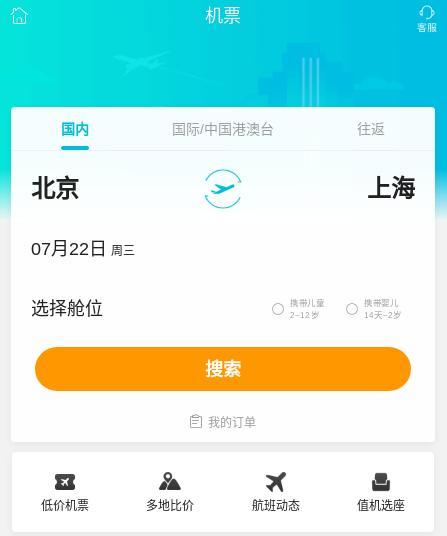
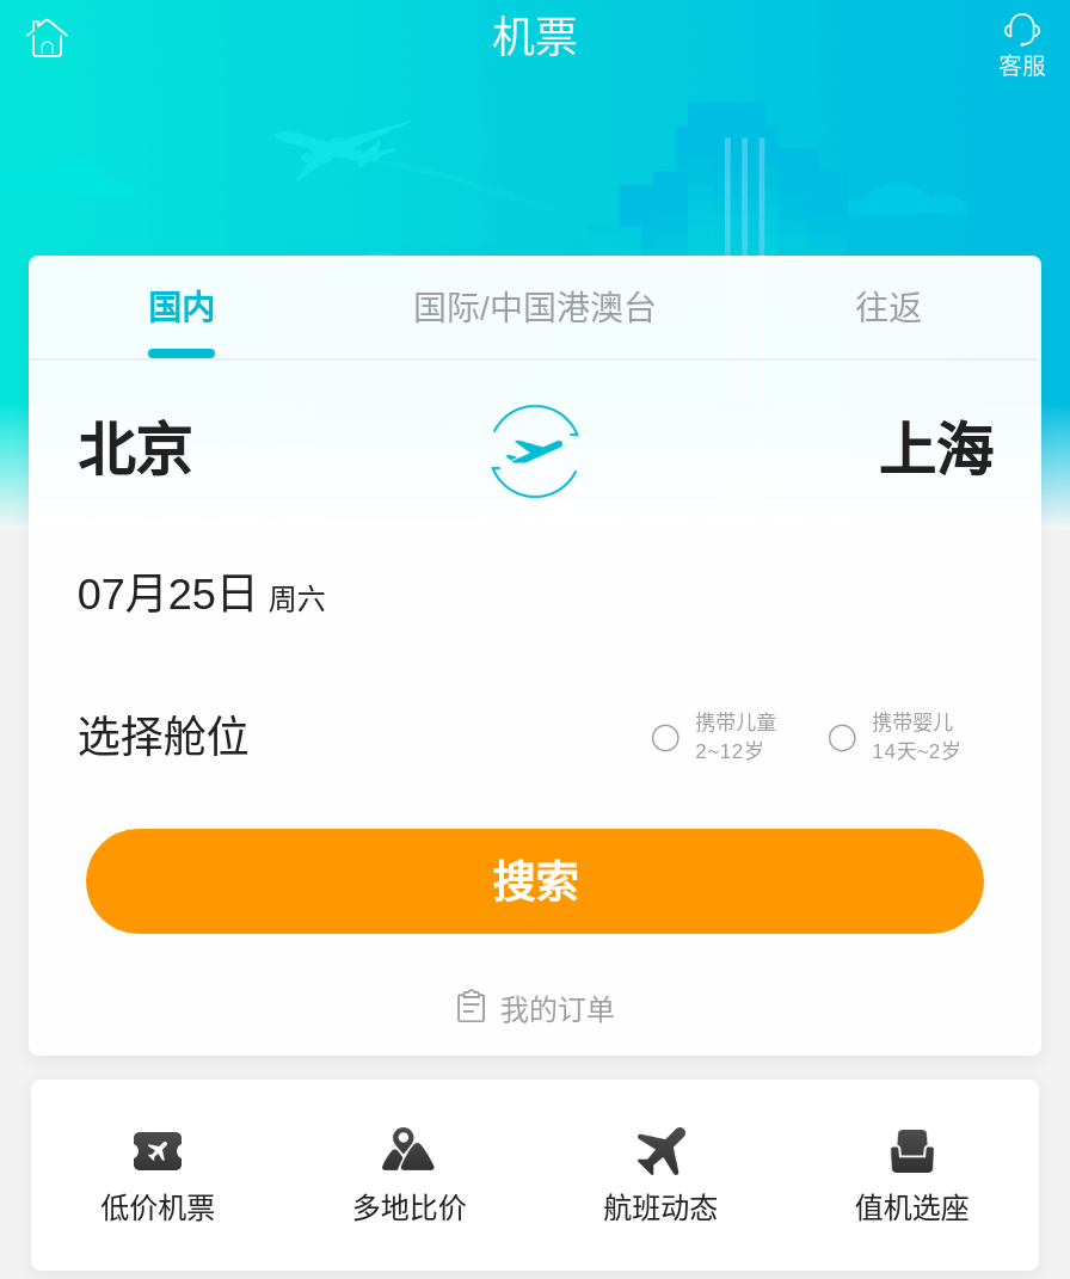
- 07月22日 周三
+ 07月25日 周六
